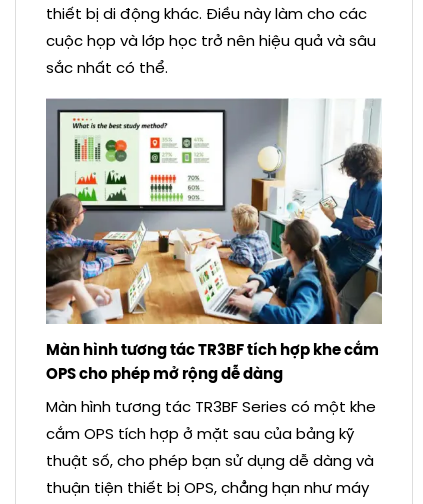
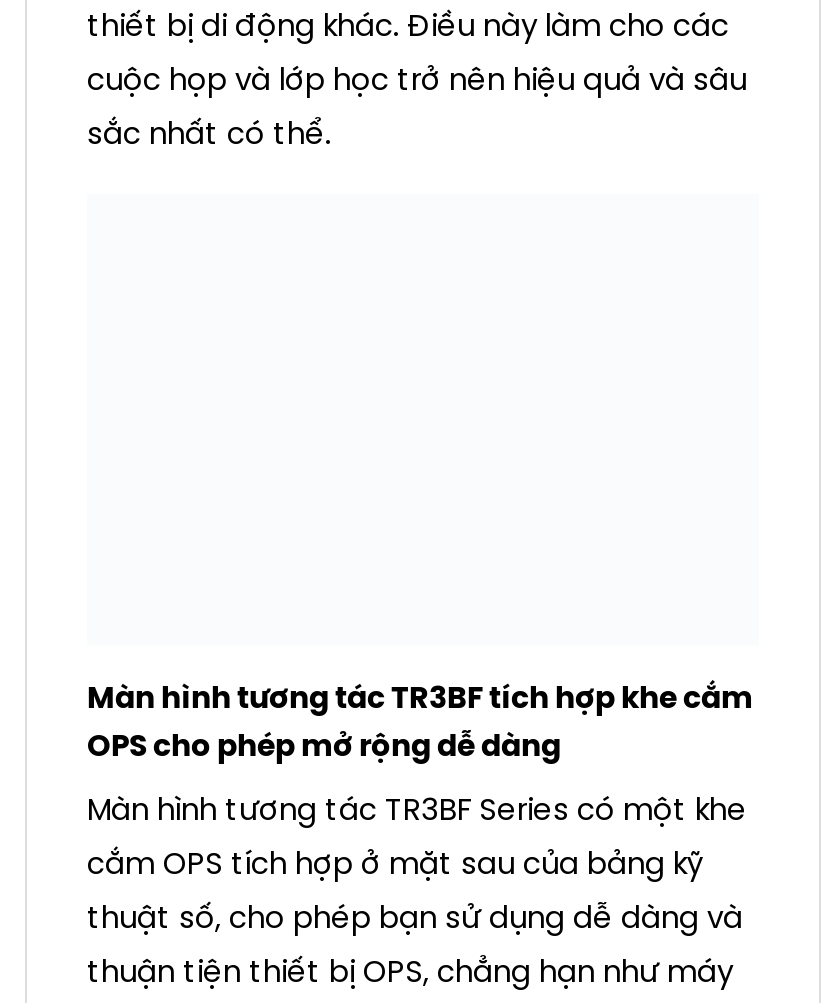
- [image]
